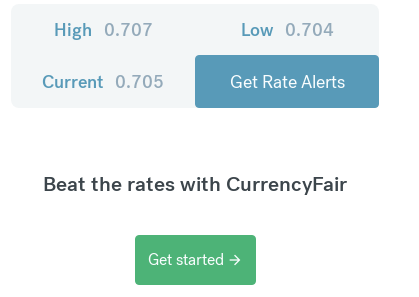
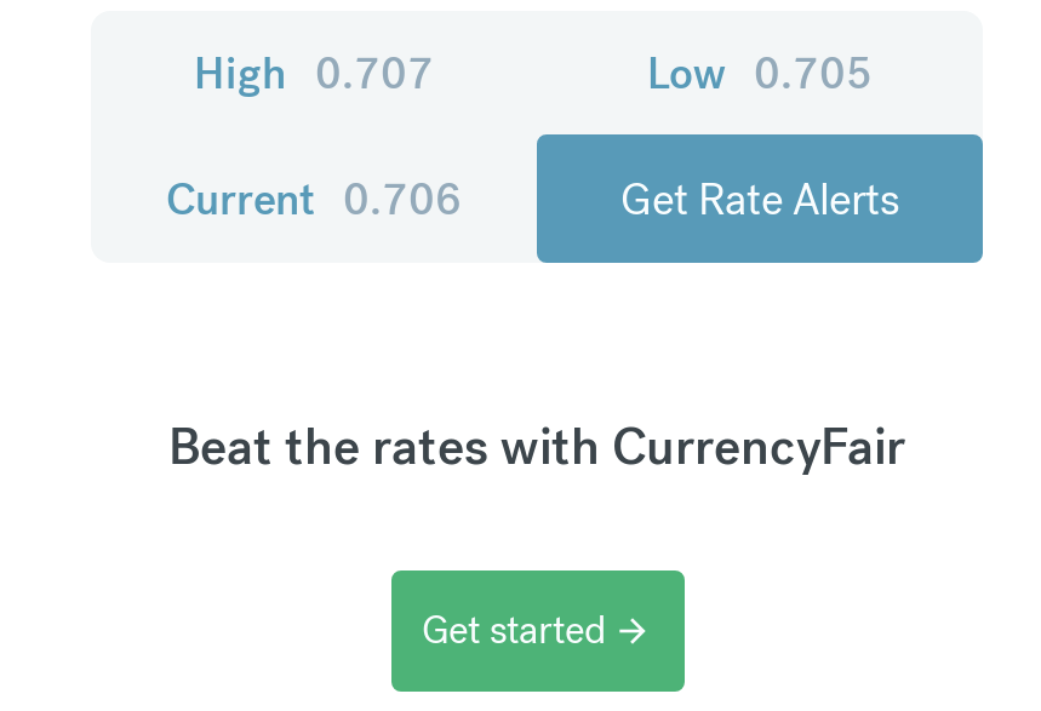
- Low 0.704
+ Low 0.705

- Current 0.705
+ Current 0.706
